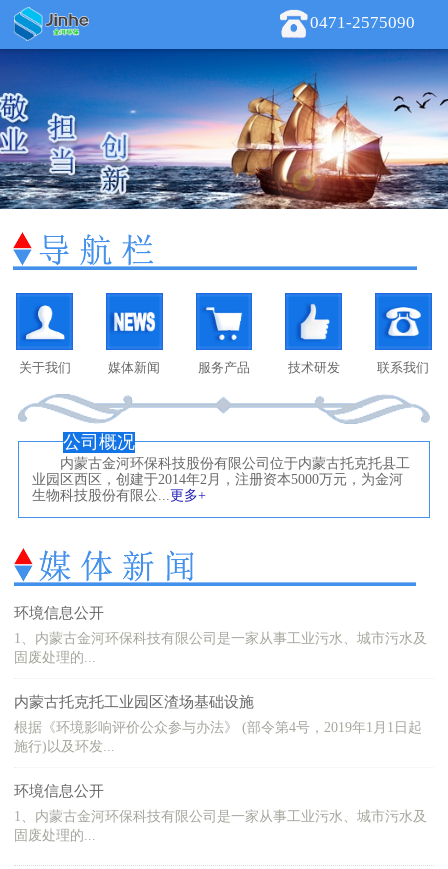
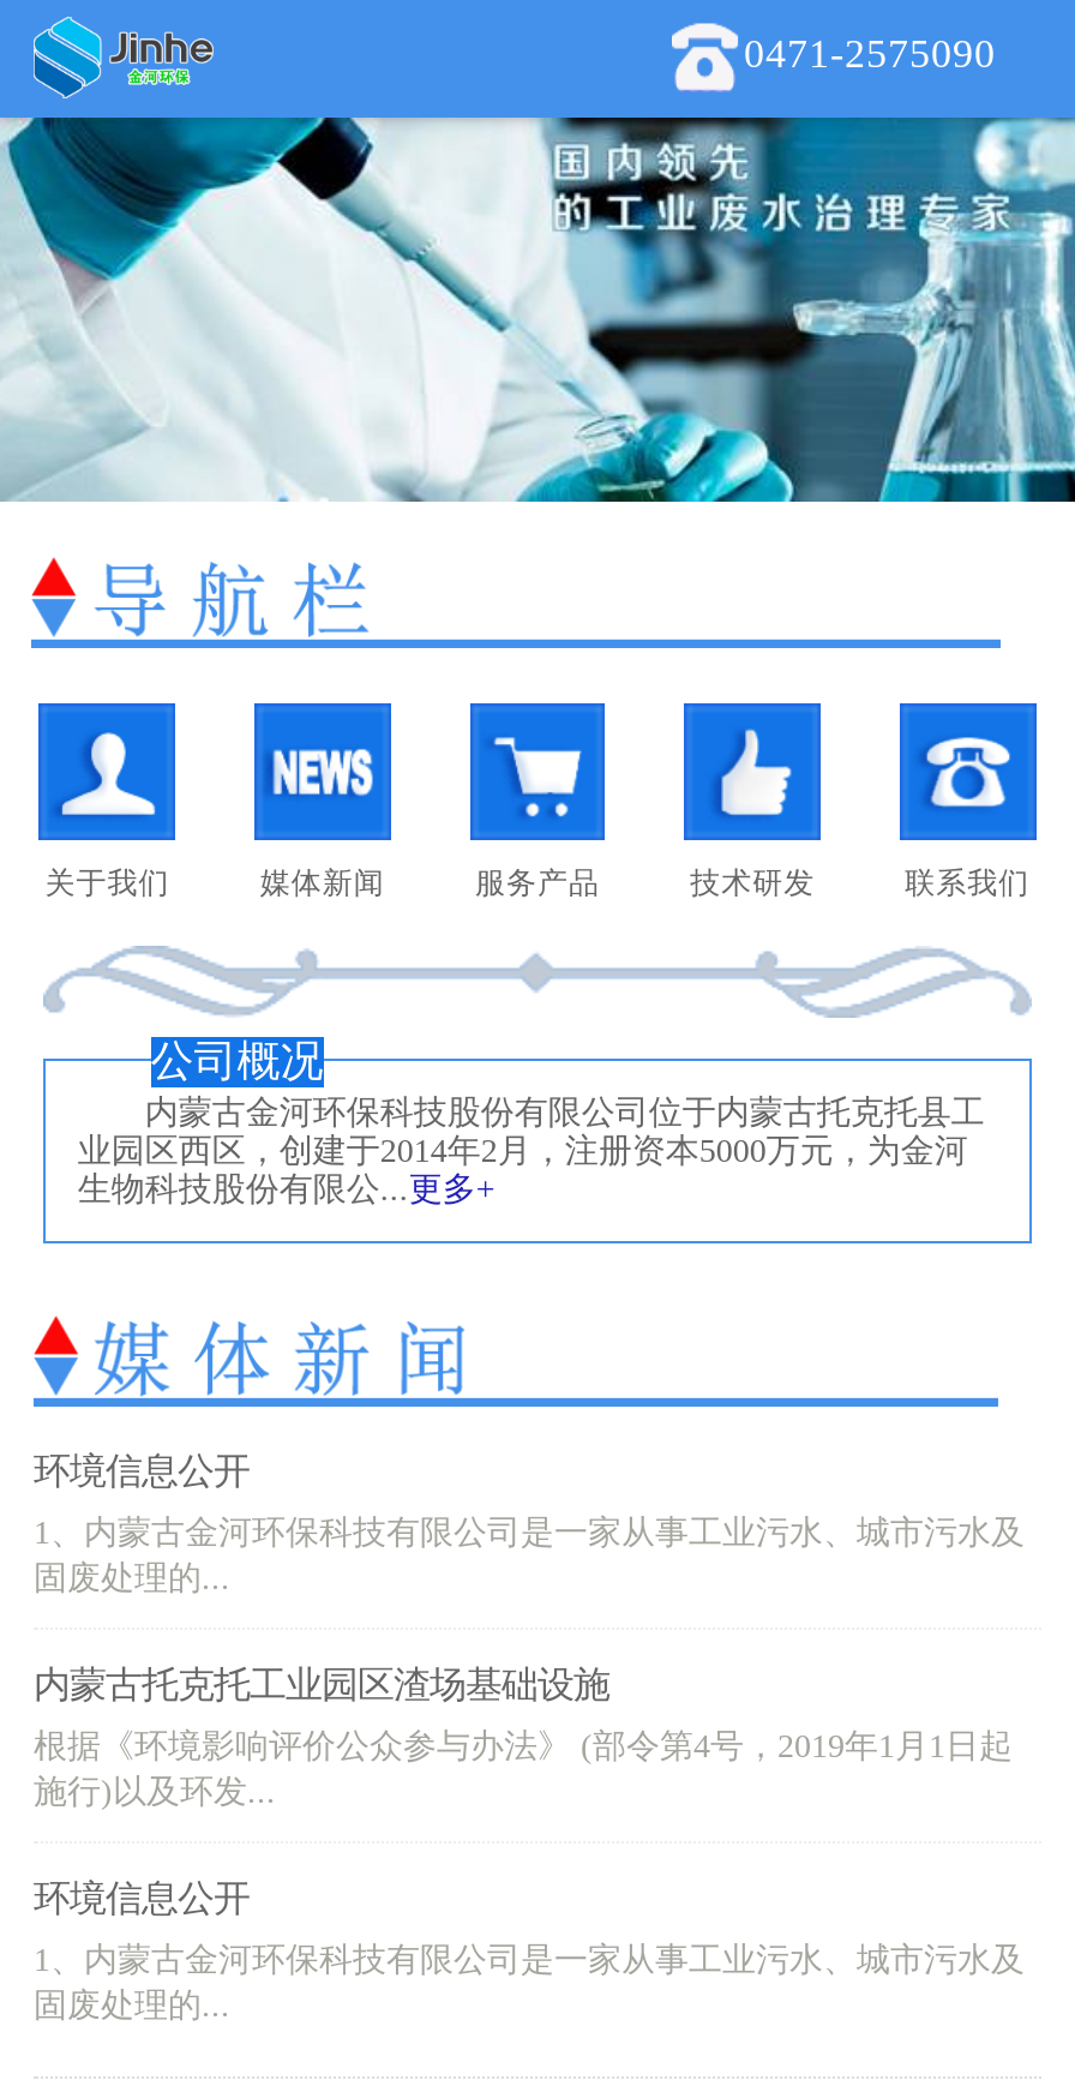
- [image]
+ [image]
